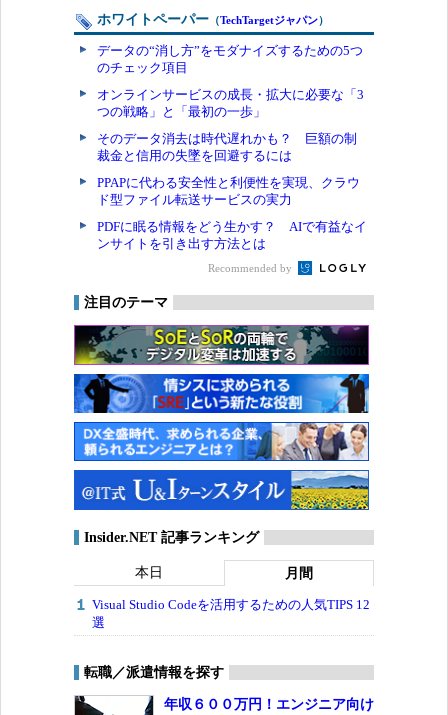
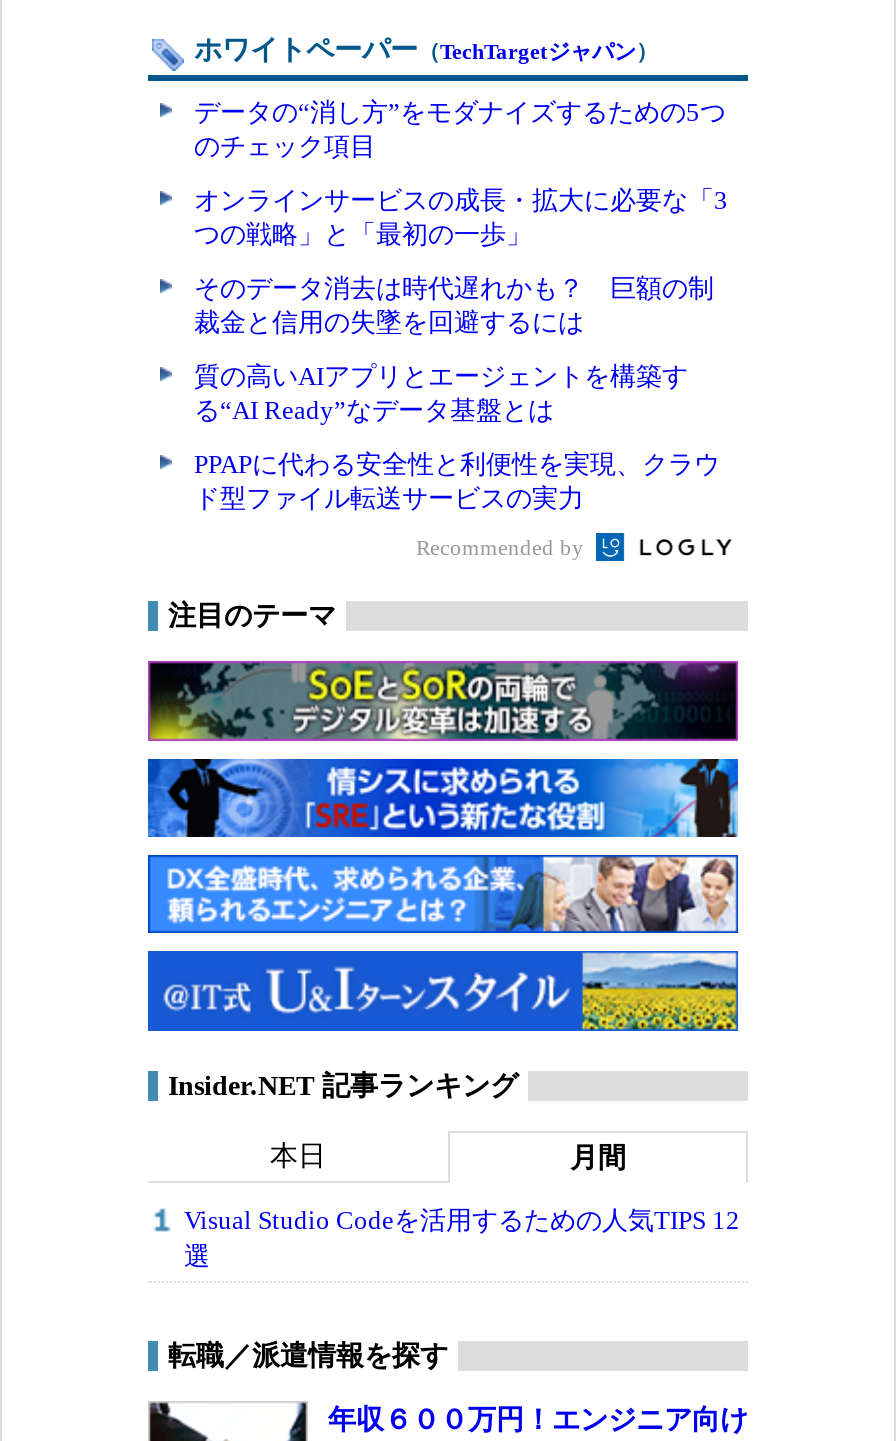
+ 質の高いAIアプリとエージェントを構築す
+ る“AI Ready”なデータ基盤とは

moved down: PPAPに代わる安全性と利便性を実現、クラウ | ド型ファイル転送サービスの実力

- PDFに眠る情報をどう生かす？ AIで有益なイ
- ンサイトを引き出す方法とは
